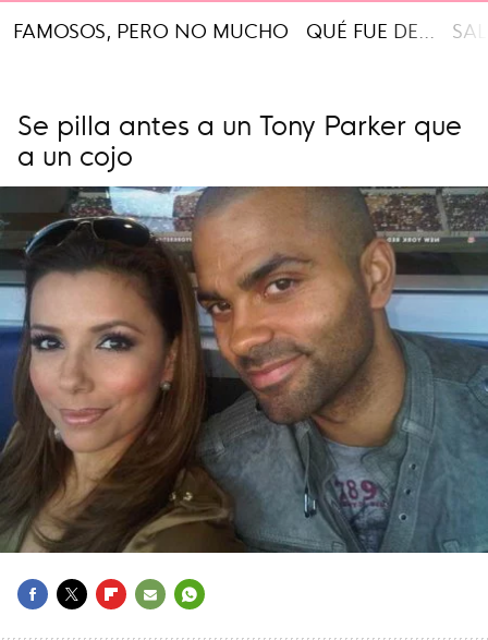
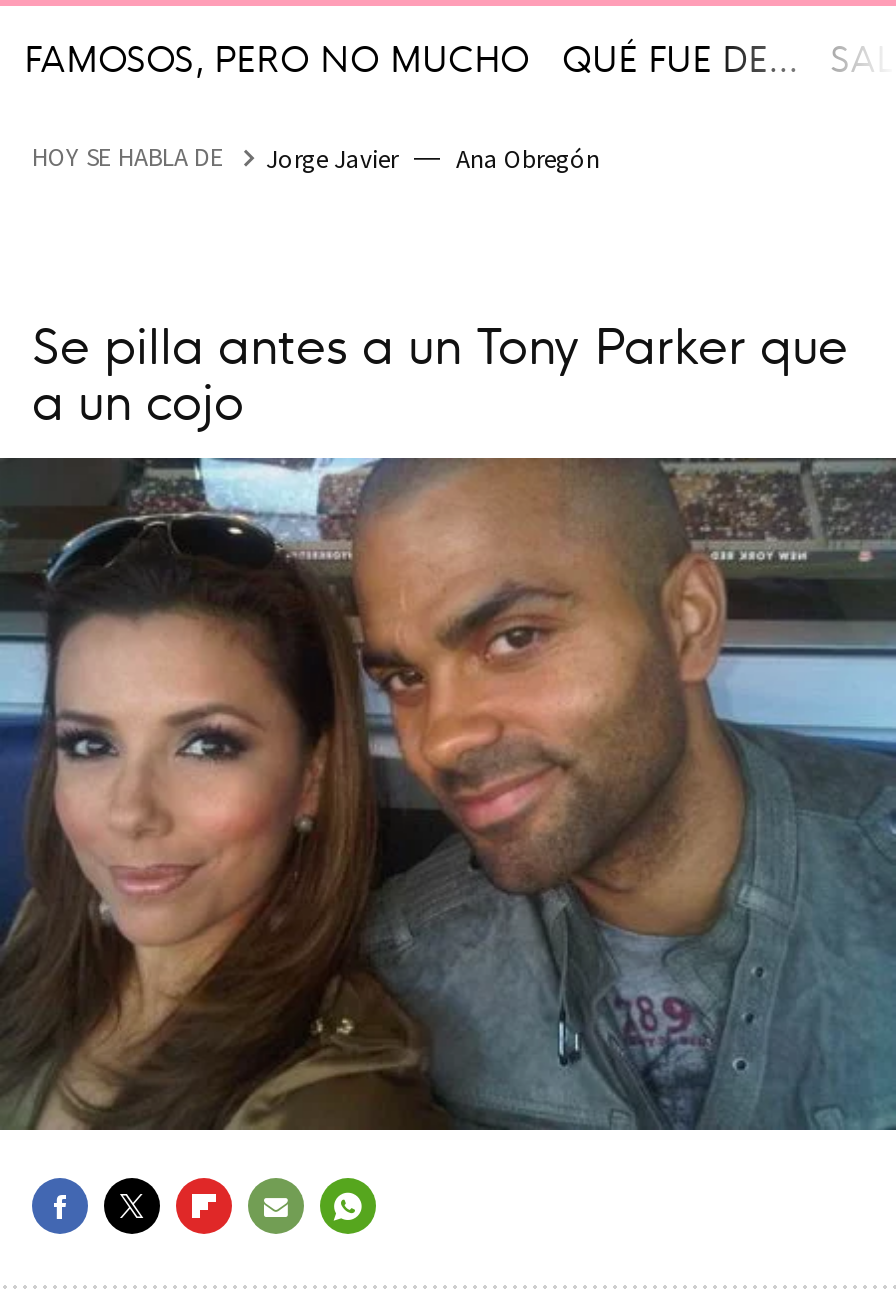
+ HOY SE HABLA DE
+ Jorge Javier
+ Ana Obregón
